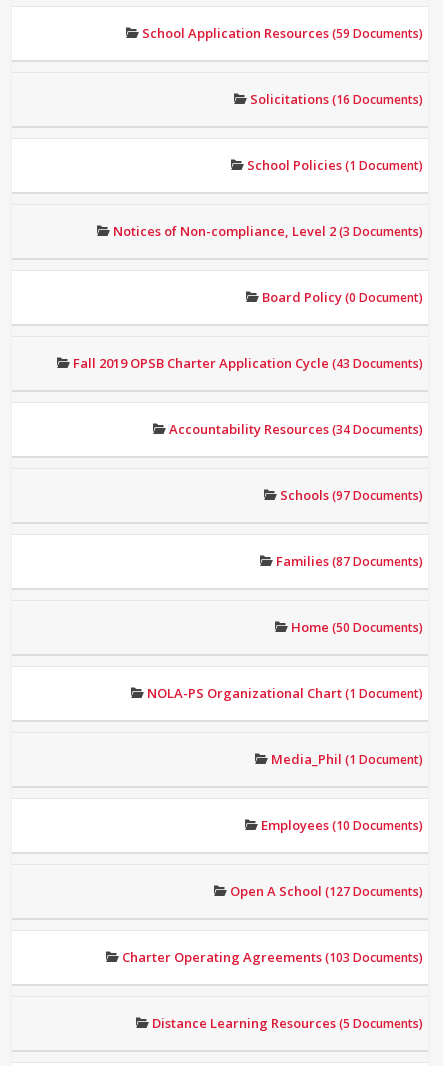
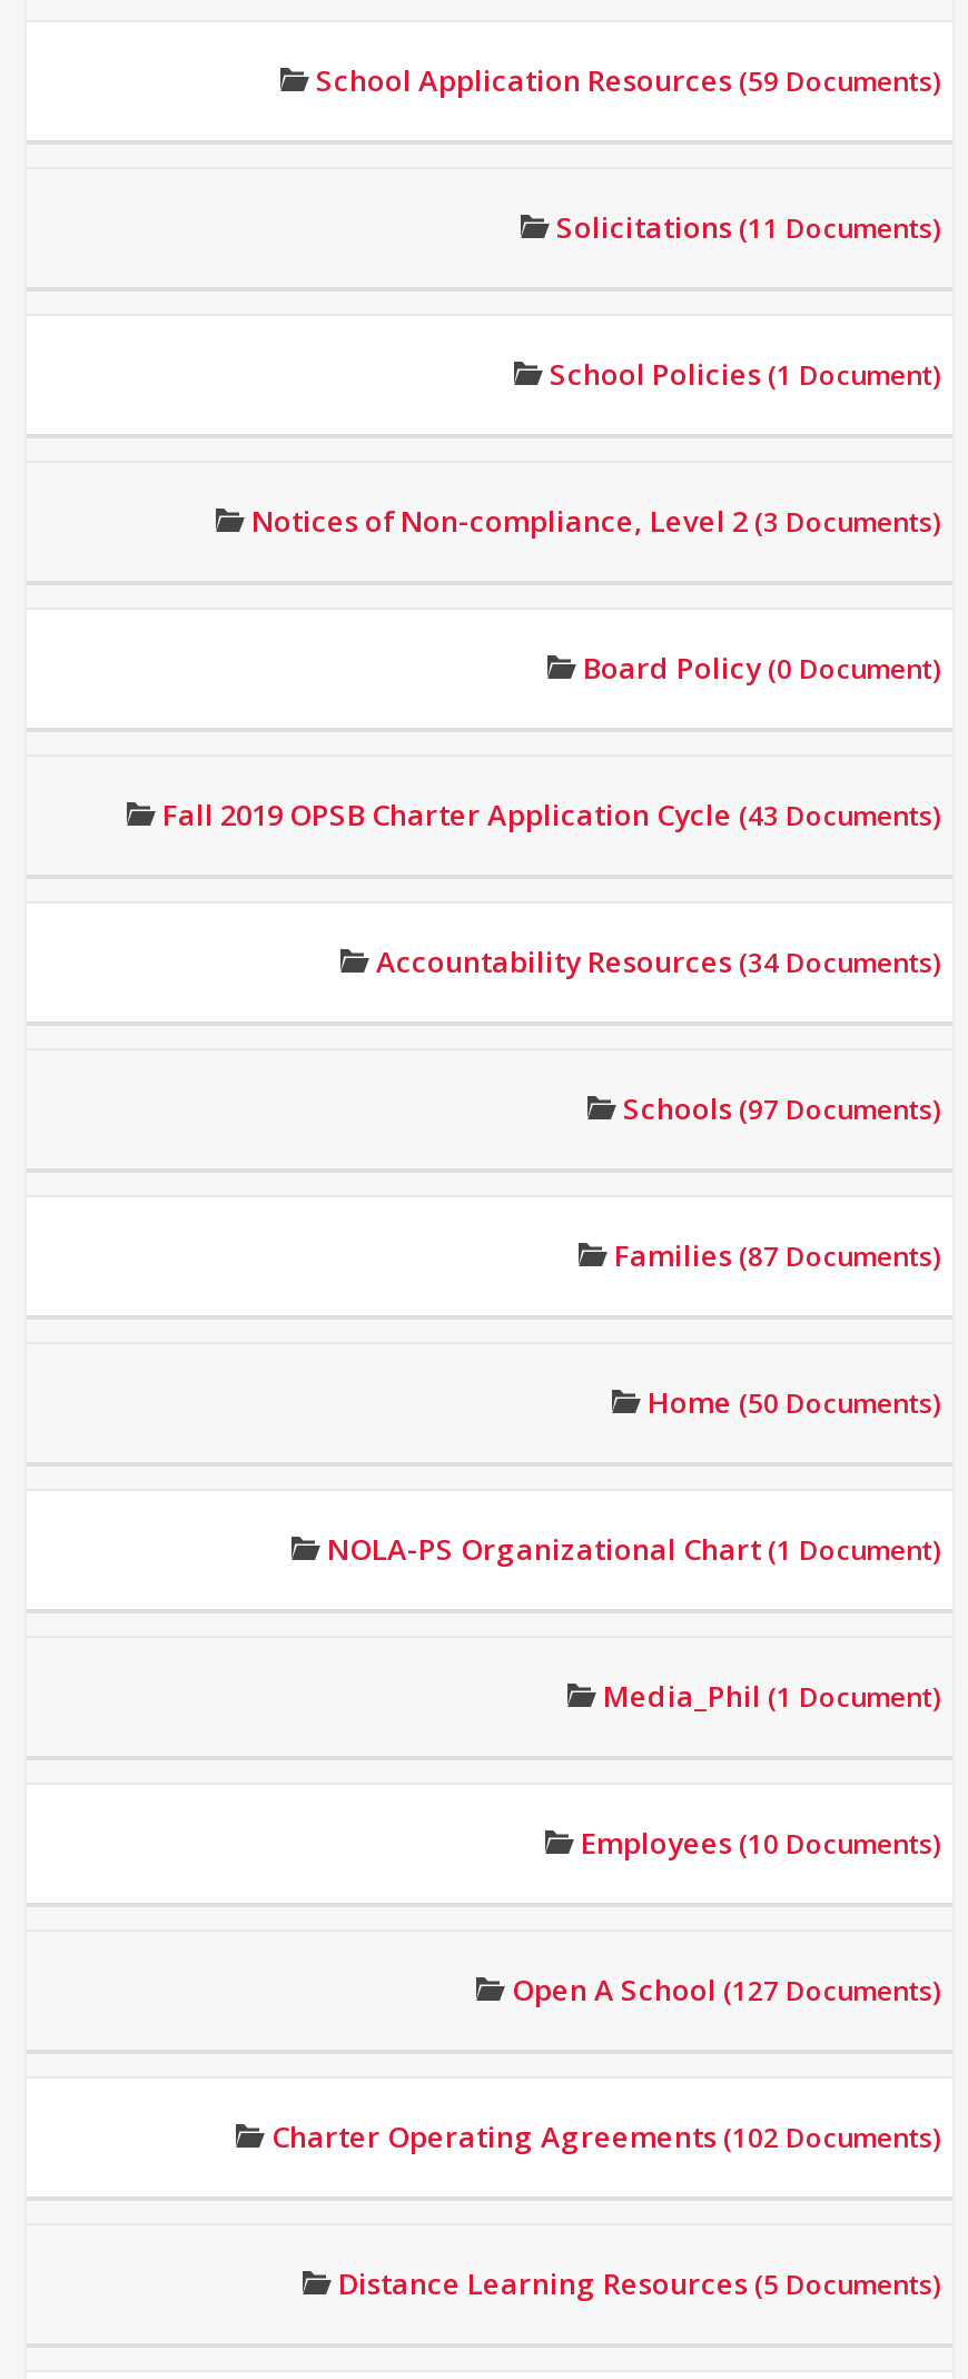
- Solicitations (16 Documents)
+ Solicitations (11 Documents)

- Charter Operating Agreements (103 Documents)
+ Charter Operating Agreements (102 Documents)
